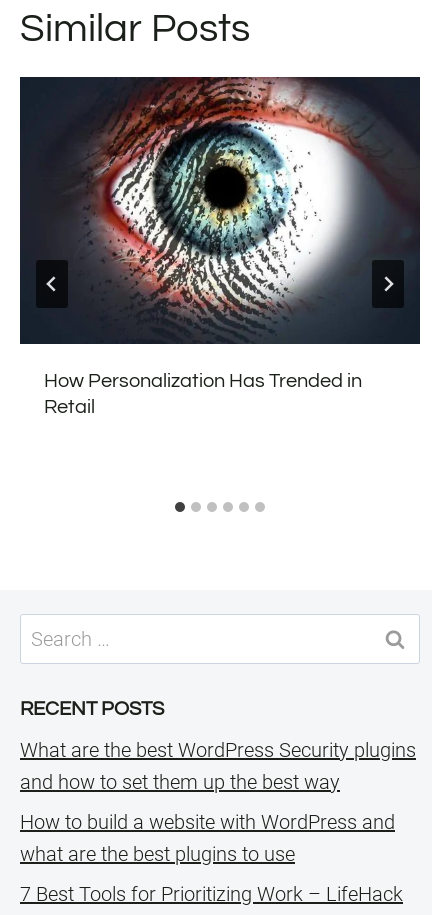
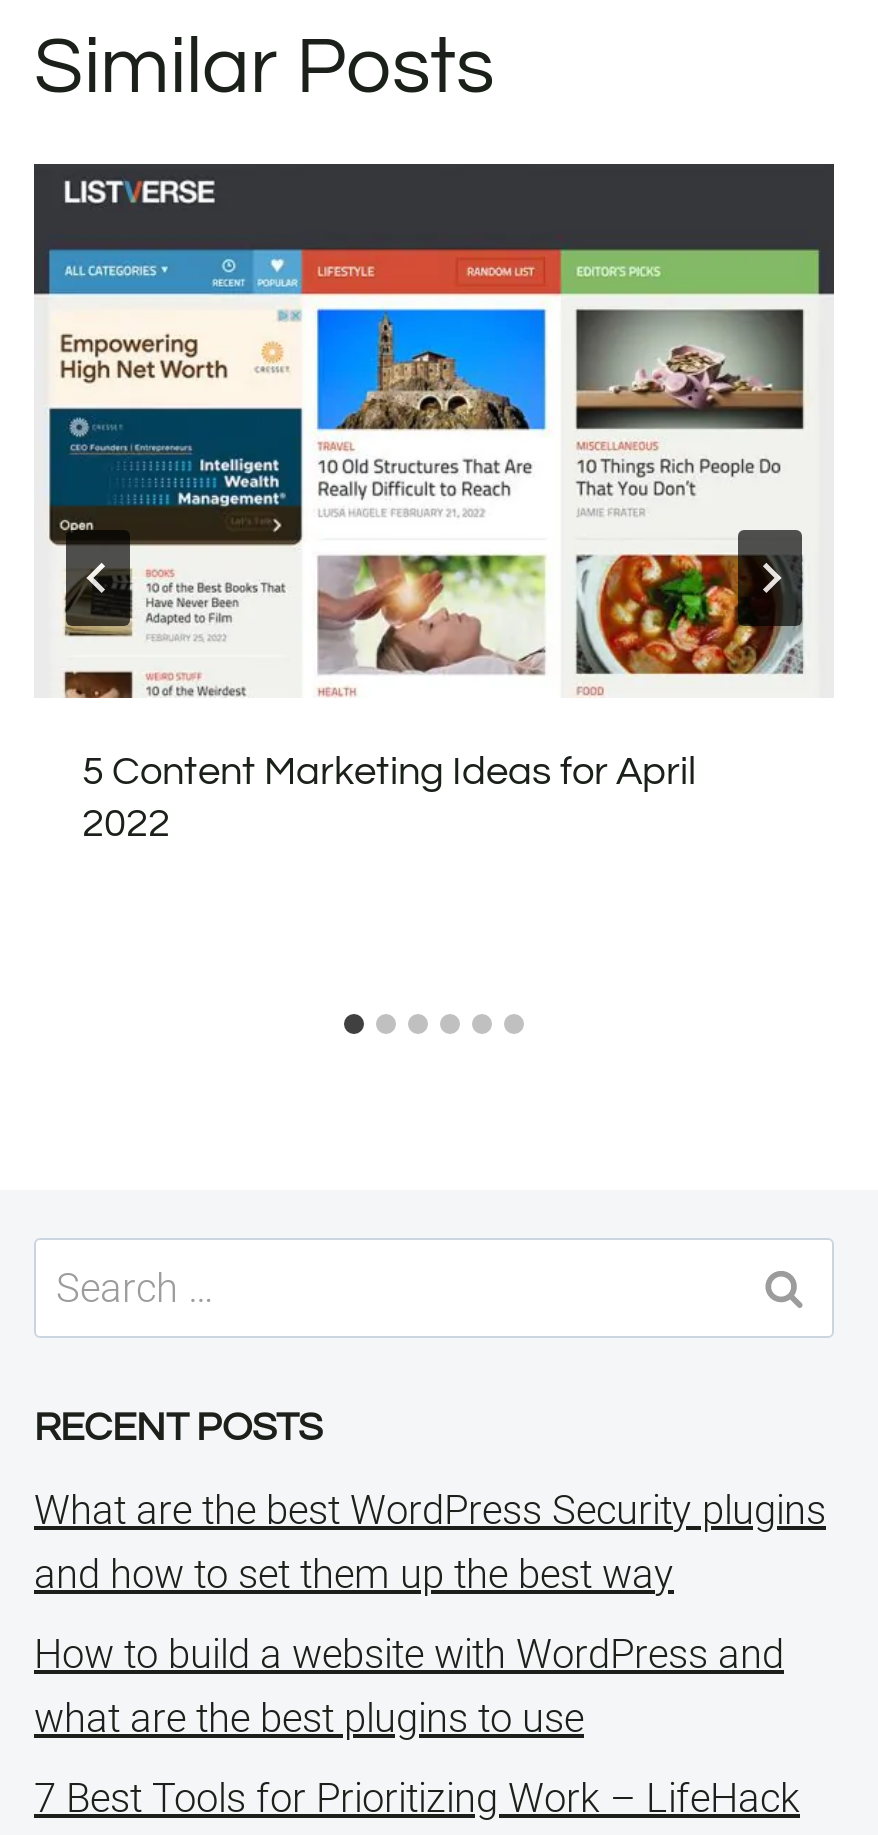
- [image]
- How Personalization Has Trended in
- Retail
+ [image]
+ 5 Content Marketing Ideas for April
+ 2022
